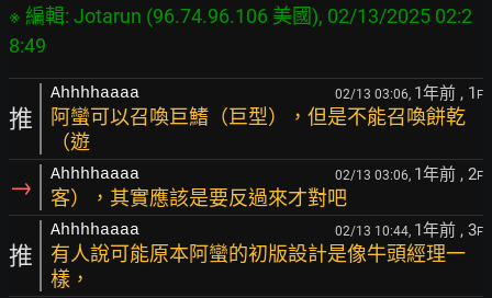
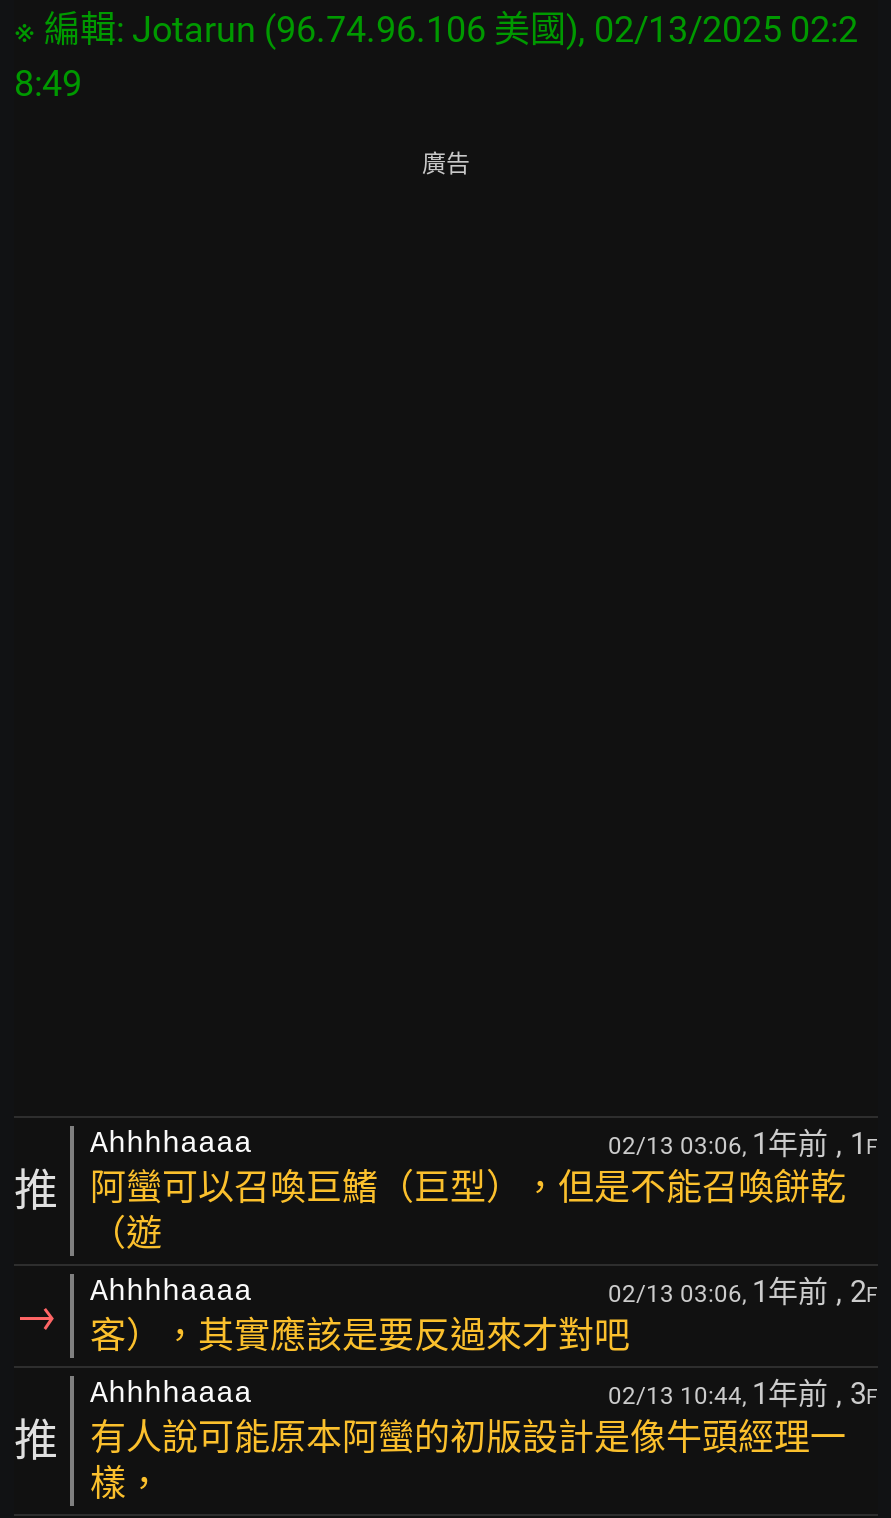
+ 廣告
